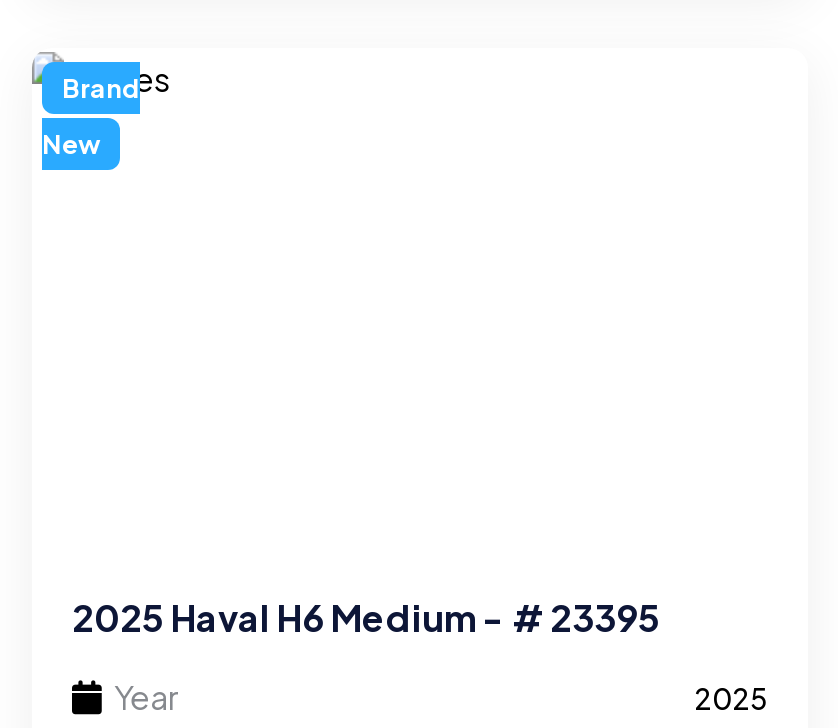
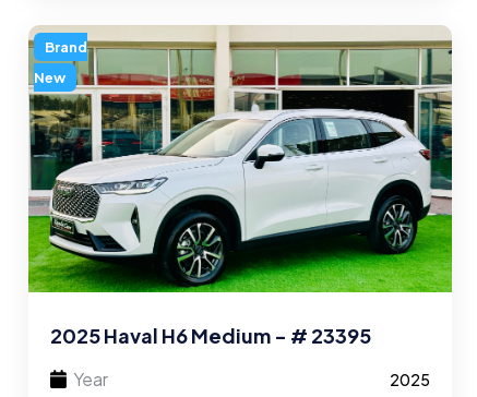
+ [image]
